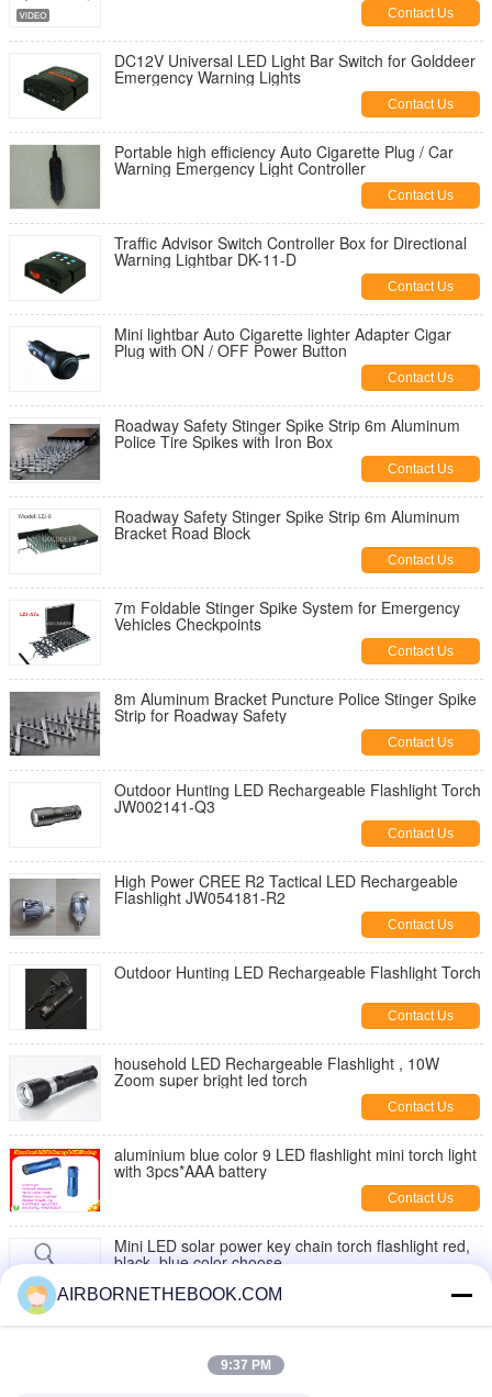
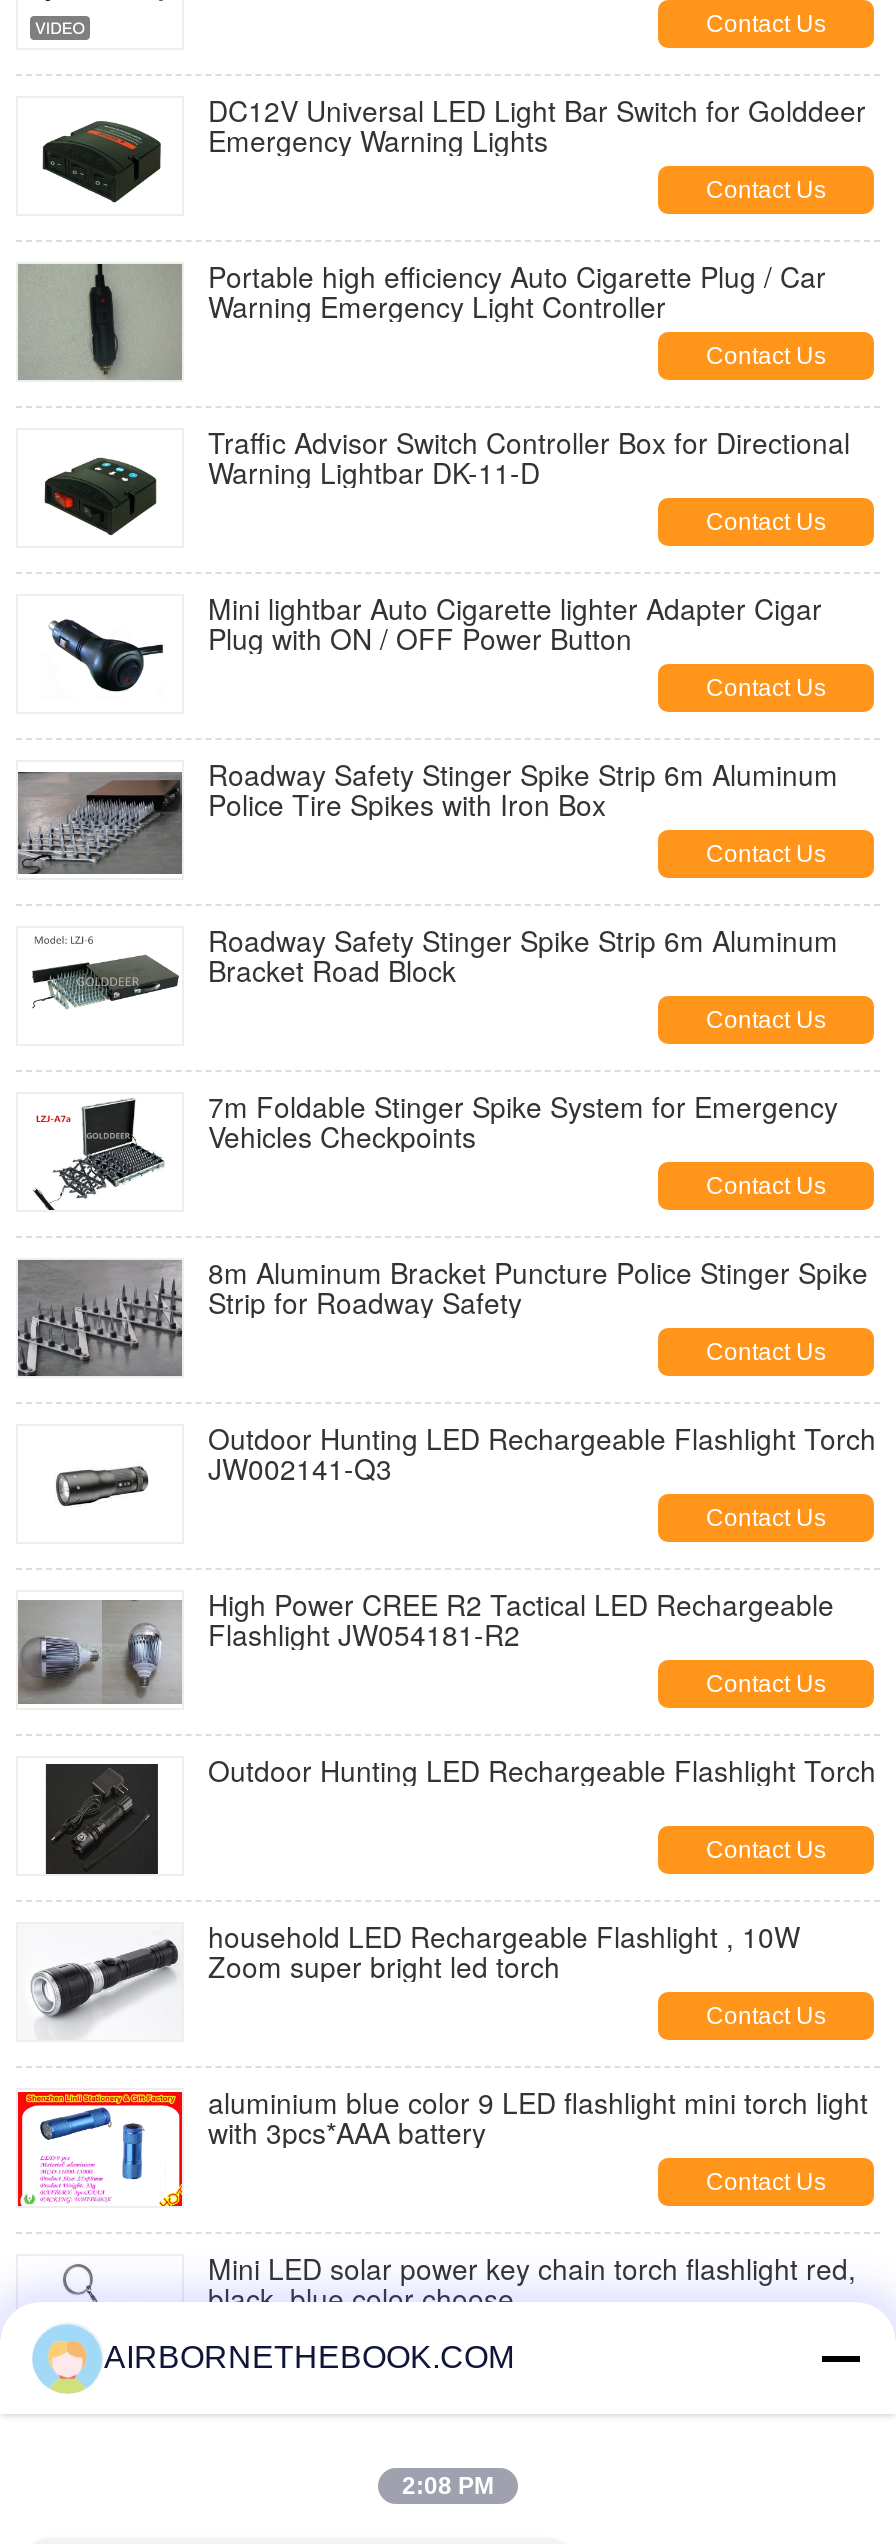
- 9:37 PM
+ 2:08 PM
